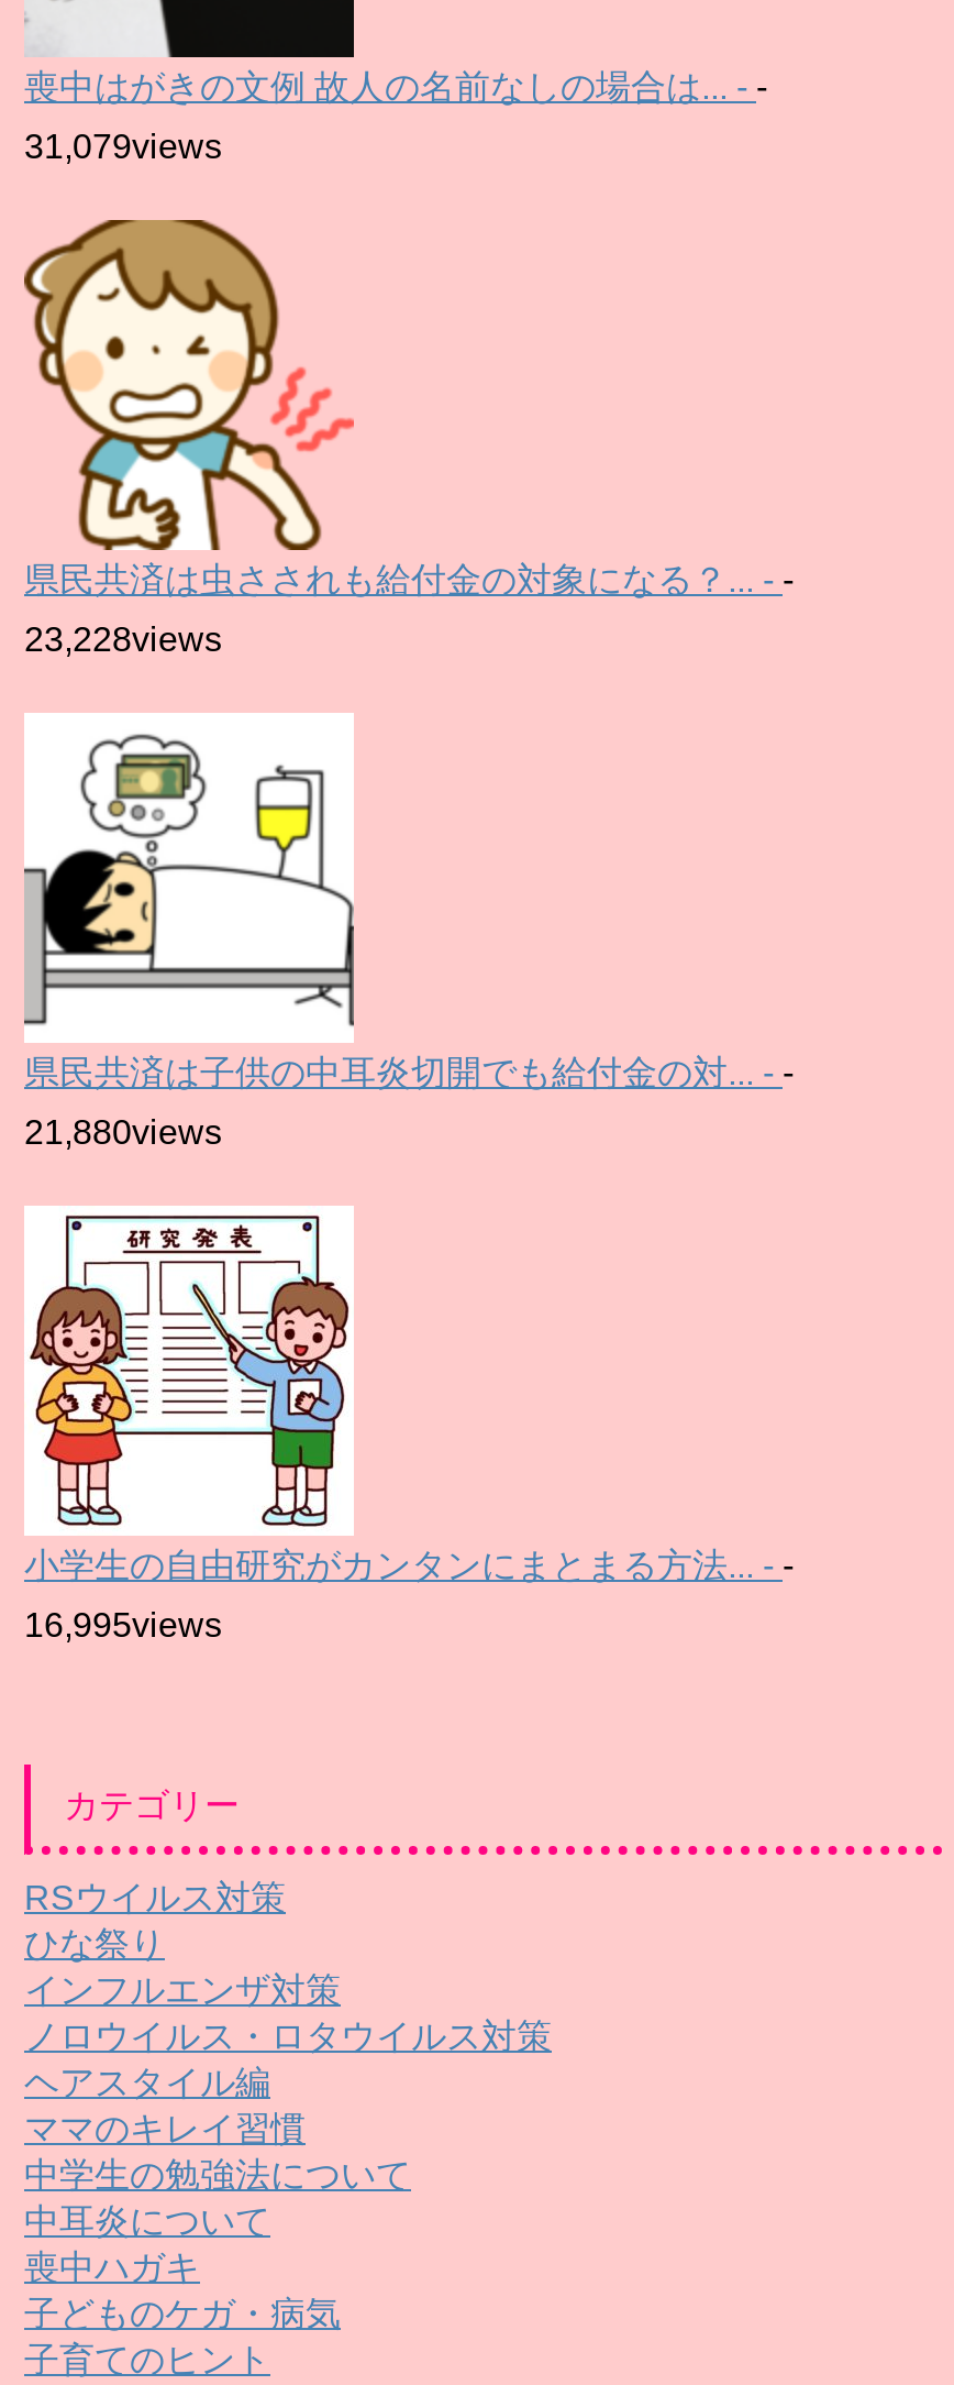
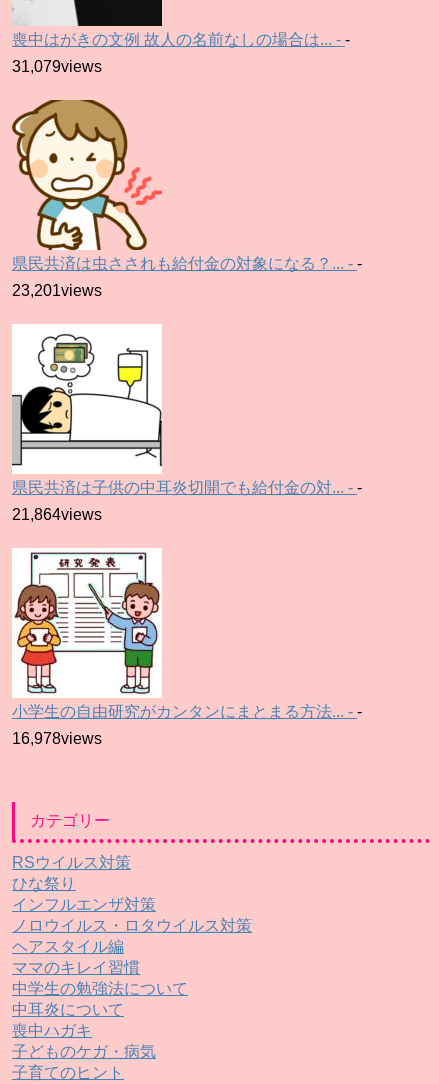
- 23,228views
+ 23,201views

- 21,880views
+ 21,864views

- 16,995views
+ 16,978views
